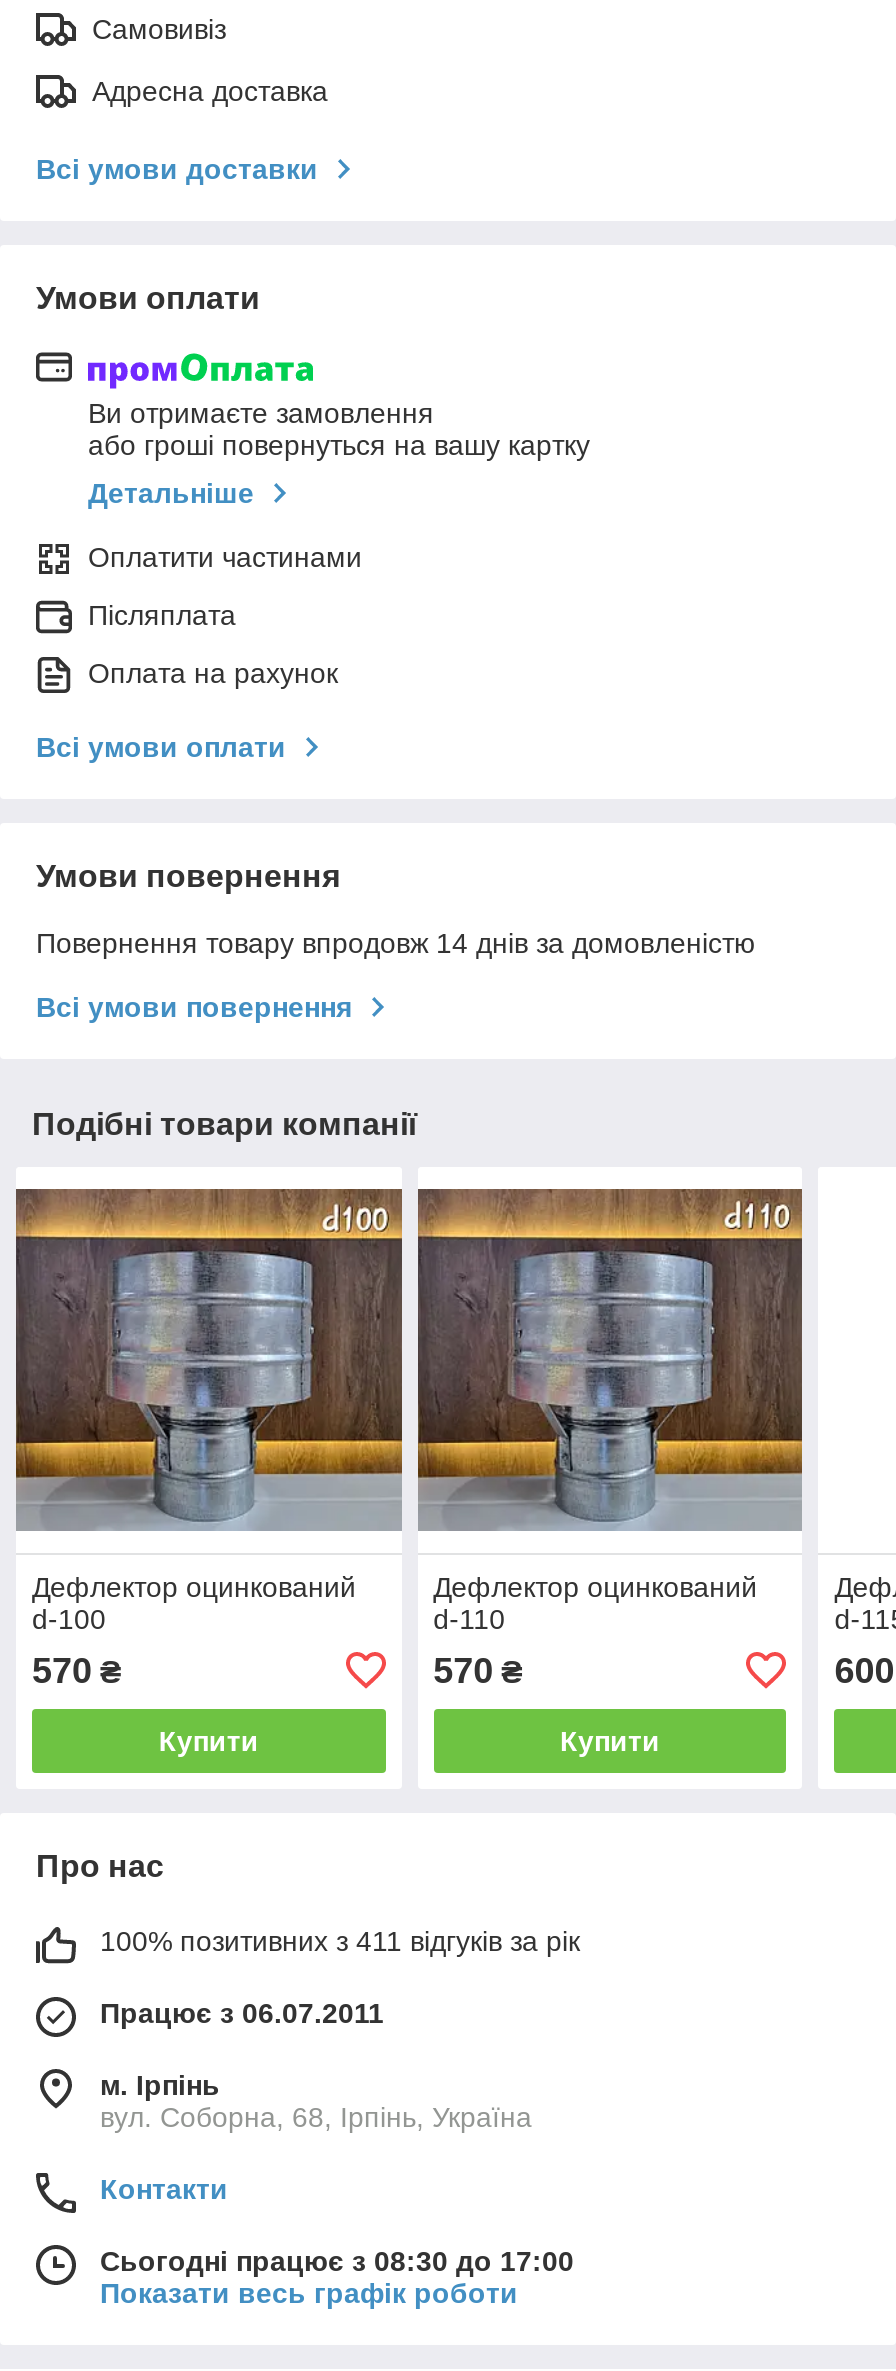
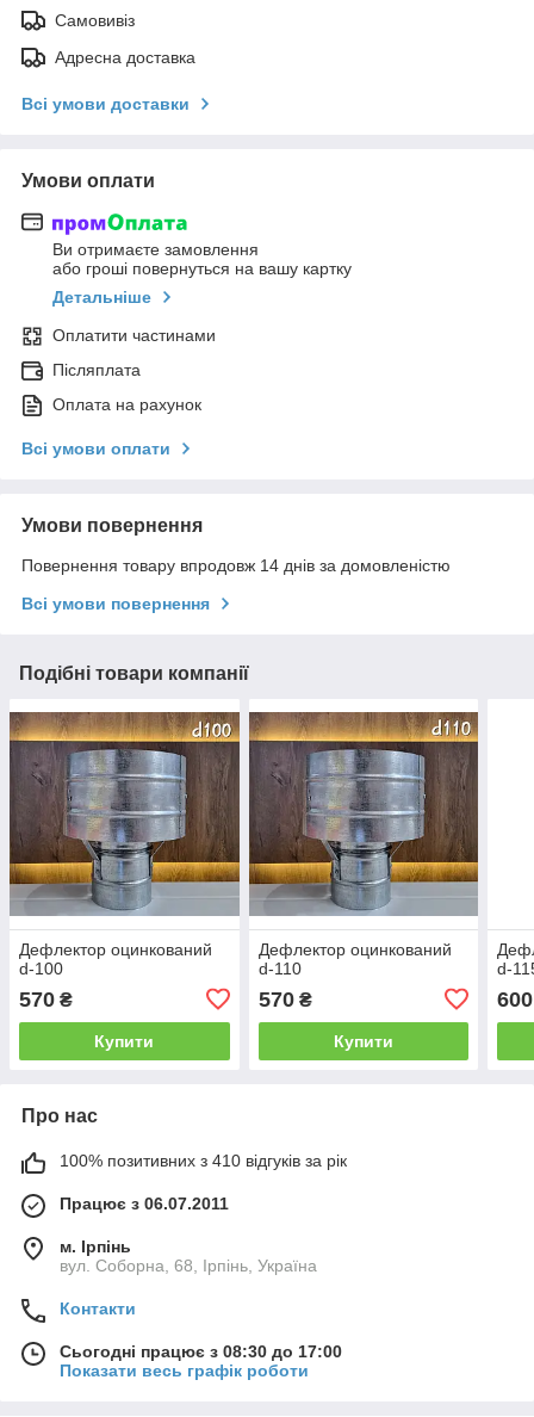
- 100% позитивних з 411 відгуків за рік
+ 100% позитивних з 410 відгуків за рік
